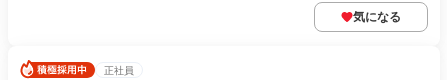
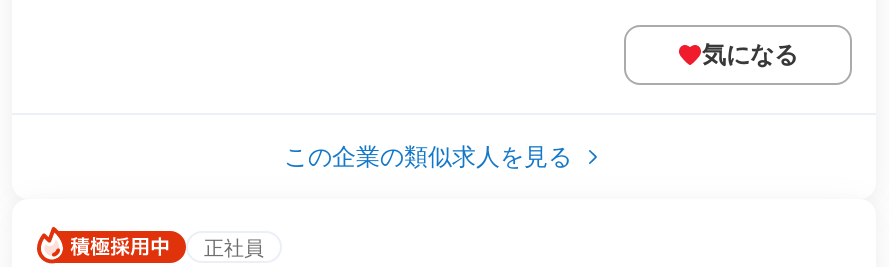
+ この企業の類似求人を見る
